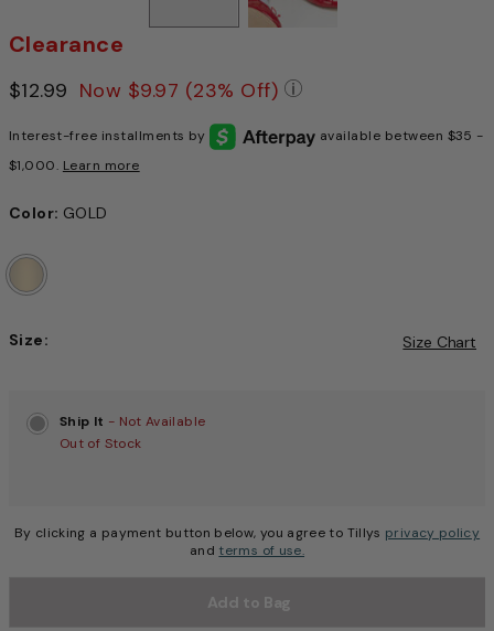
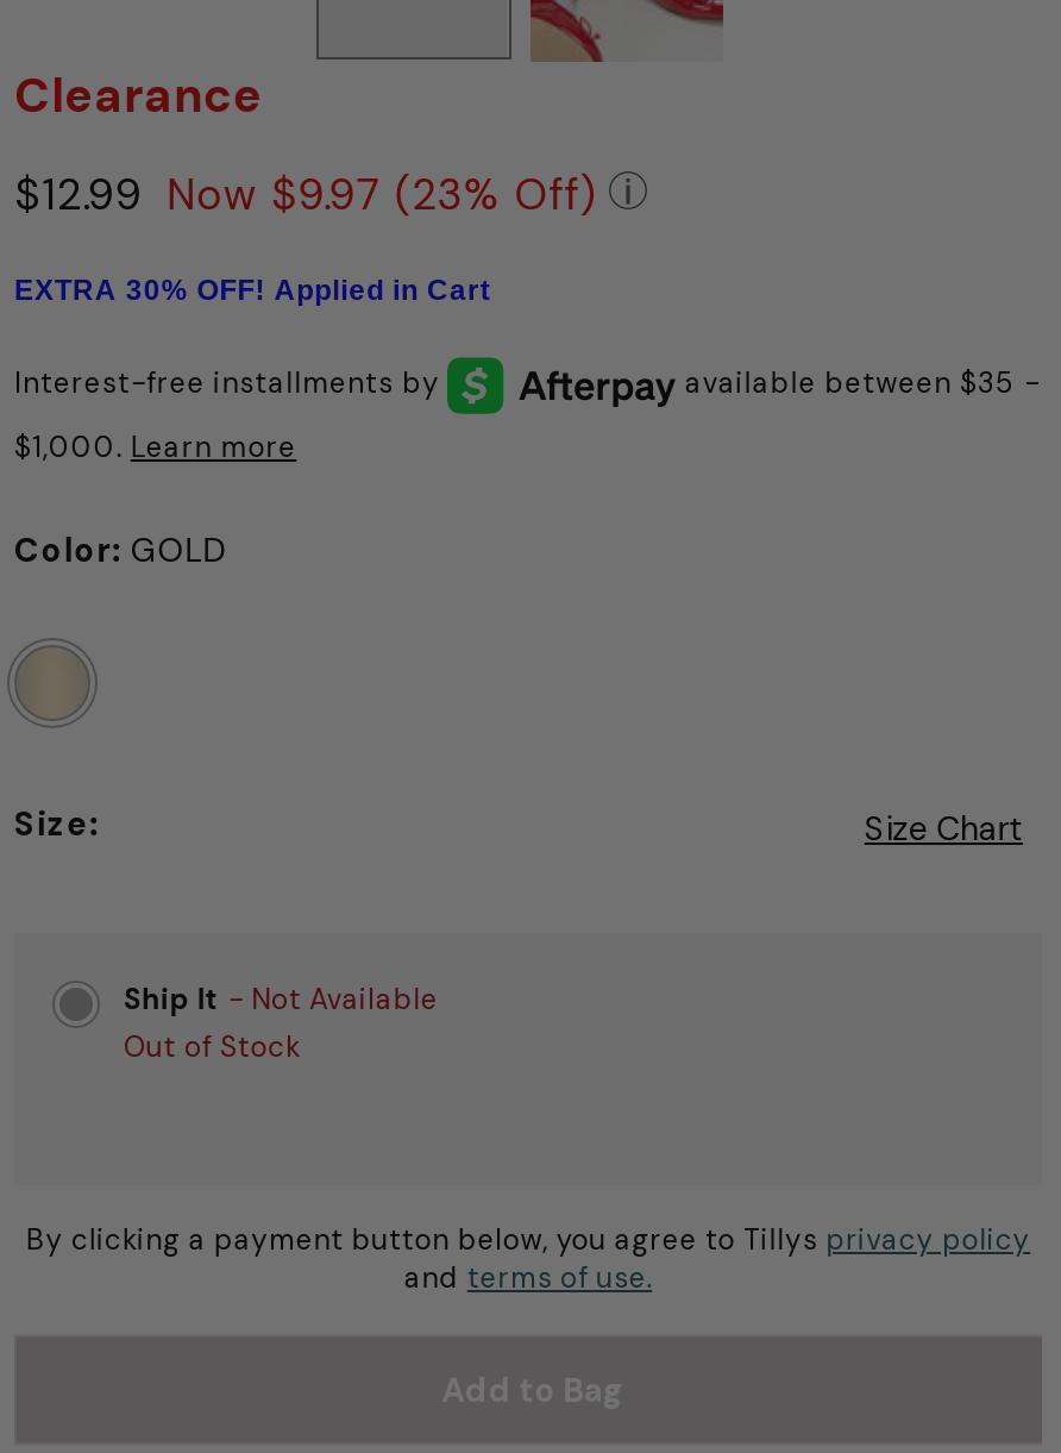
+ EXTRA 30% OFF! Applied in Cart
